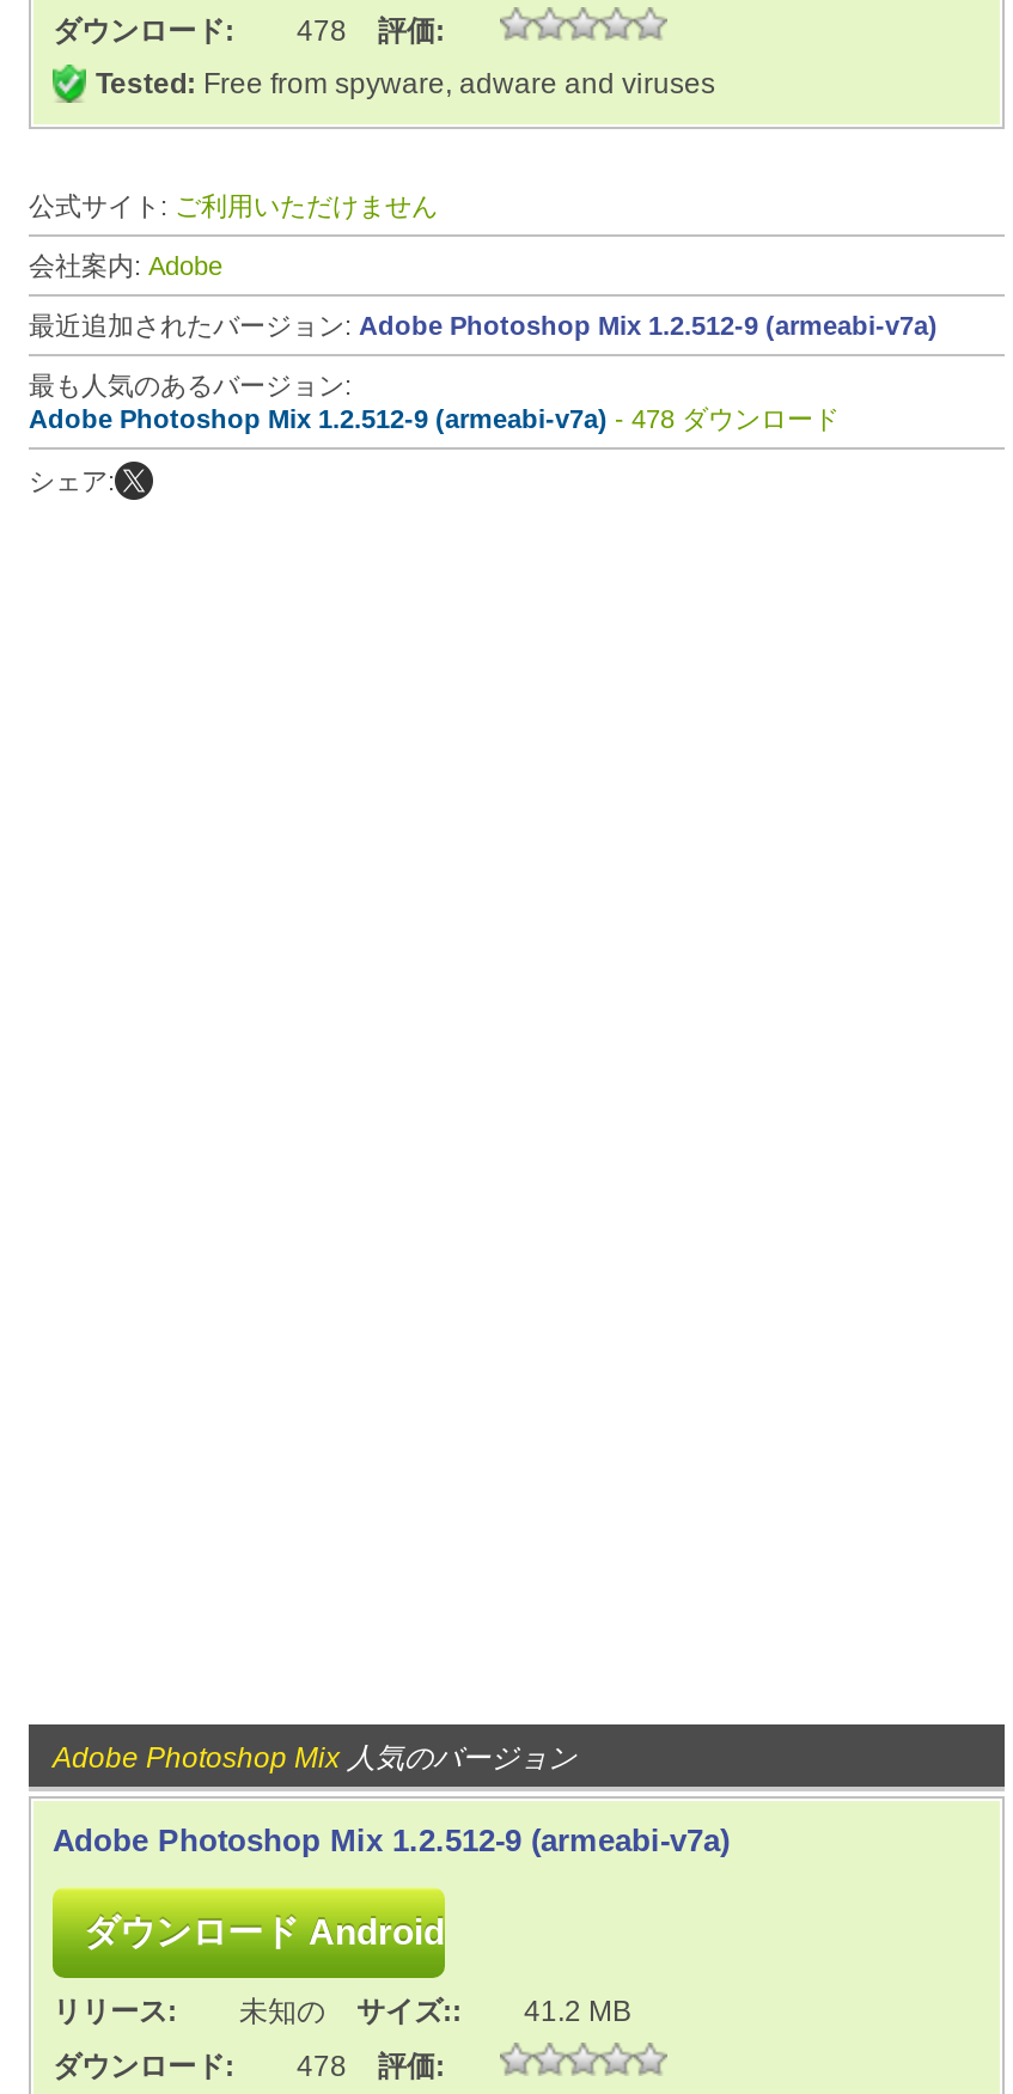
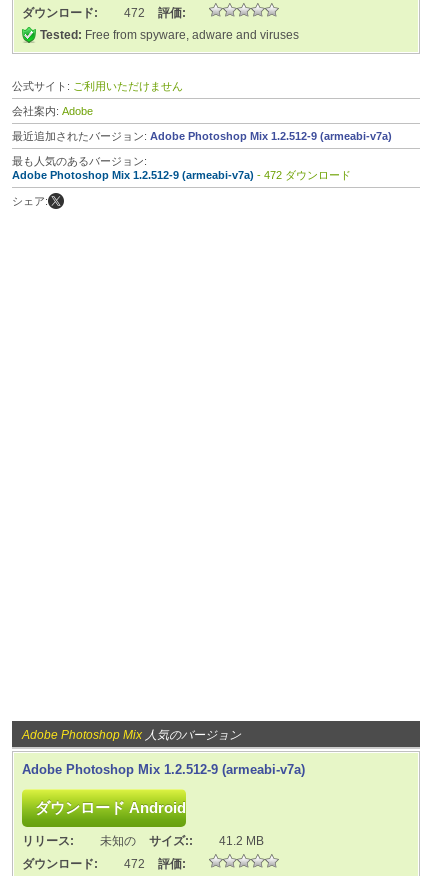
- ダウンロード: 478 評価:
+ ダウンロード: 472 評価:

- Adobe Photoshop Mix 1.2.512-9 (armeabi-v7a) - 478 ダウンロード
+ Adobe Photoshop Mix 1.2.512-9 (armeabi-v7a) - 472 ダウンロード

- ダウンロード: 478 評価:
+ ダウンロード: 472 評価:
